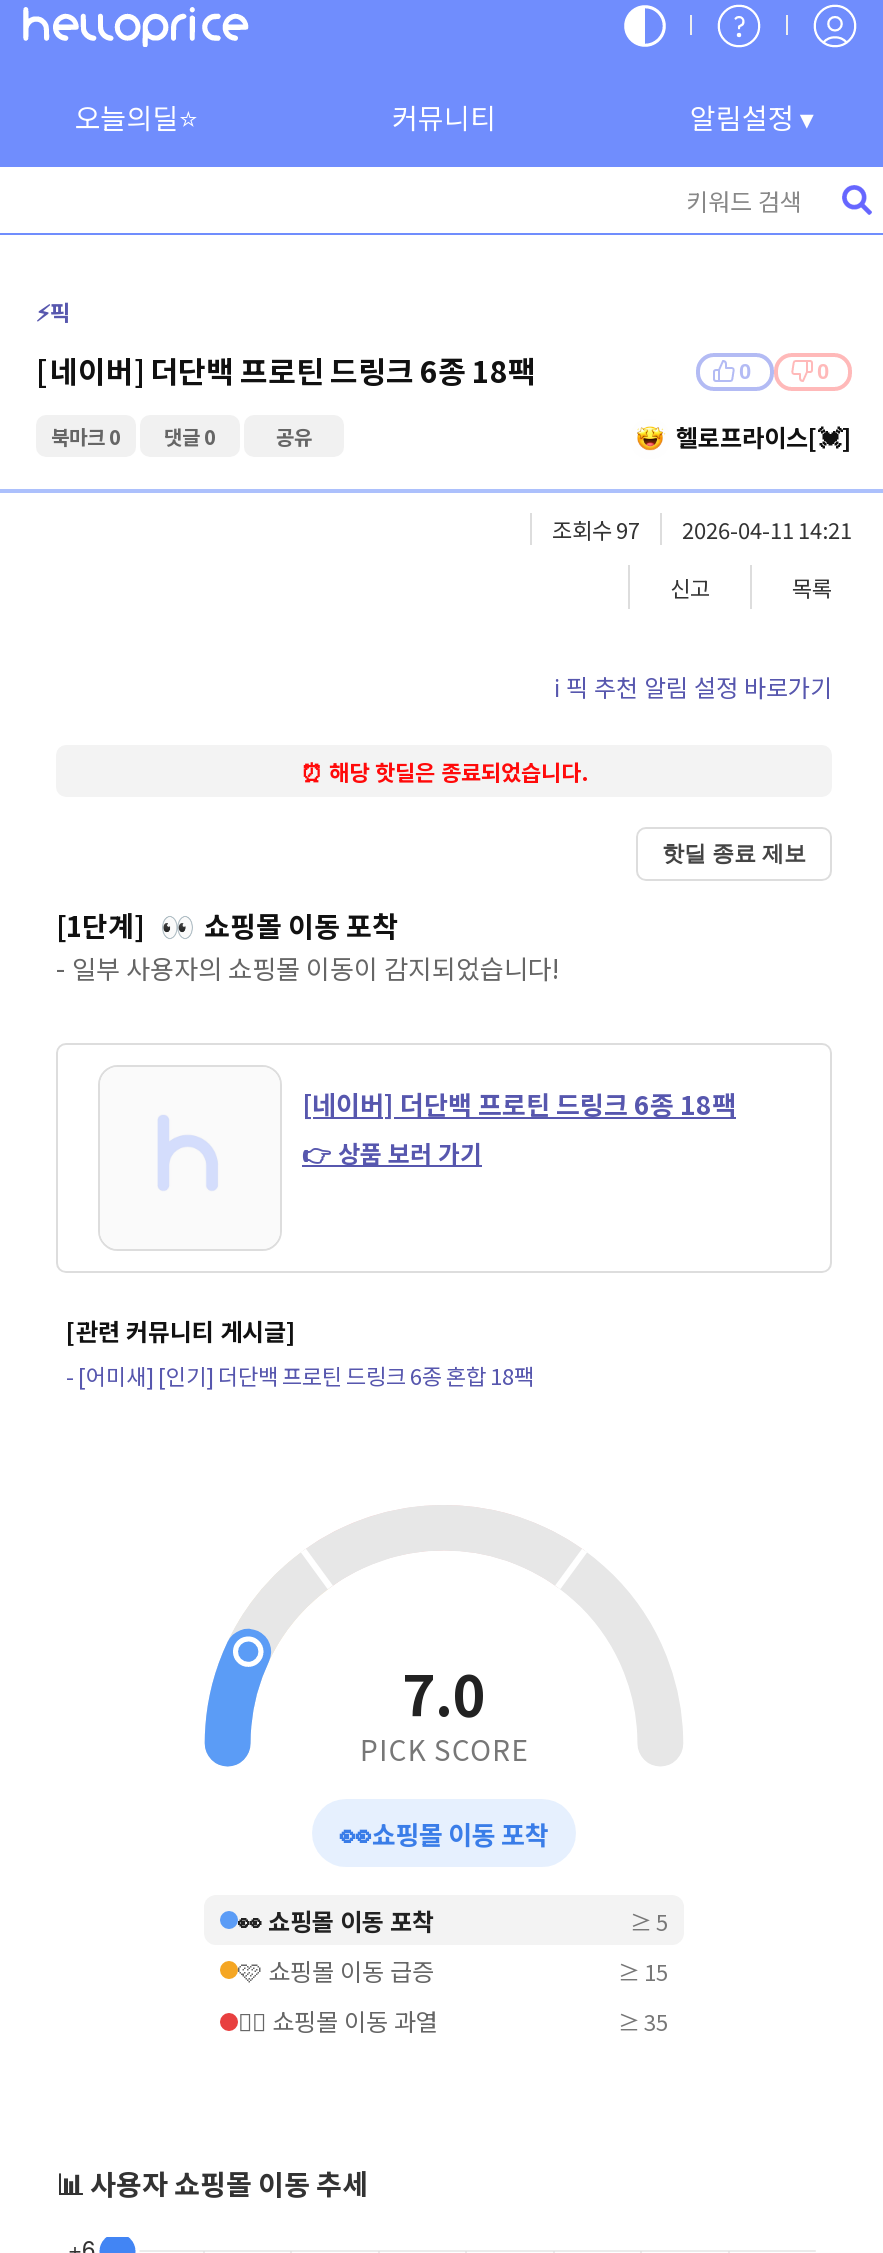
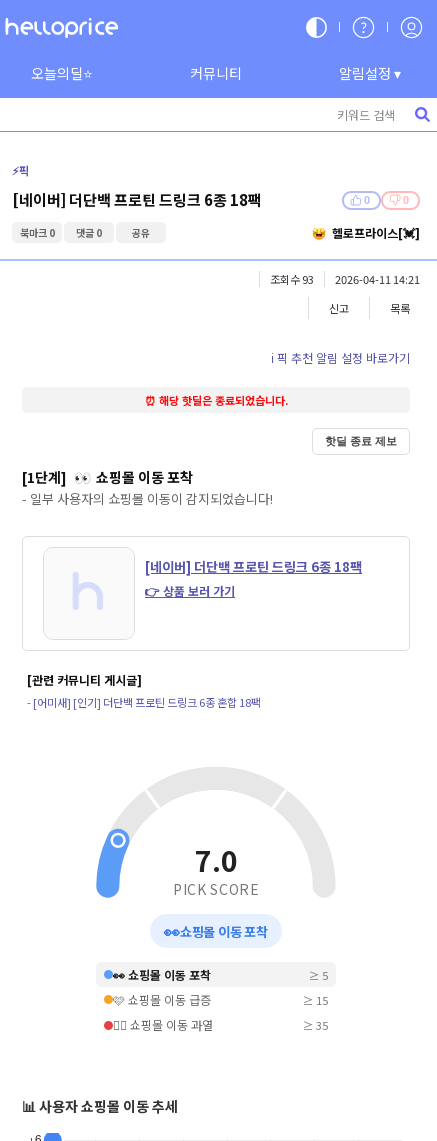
- 조회수 97 2026-04-11 14:21
+ 조회수 93 2026-04-11 14:21
